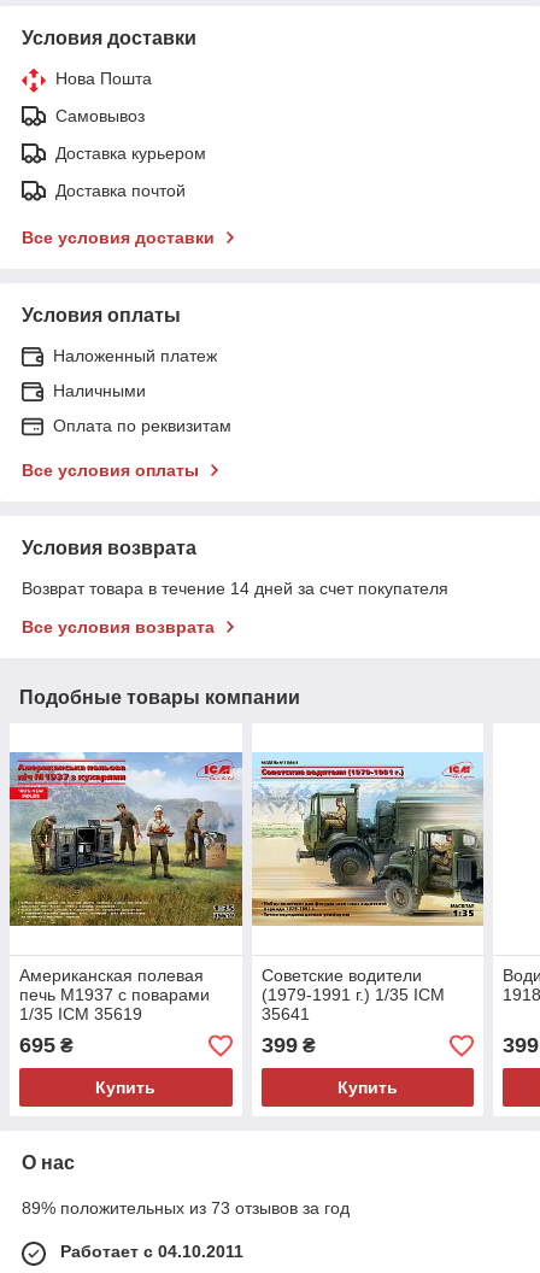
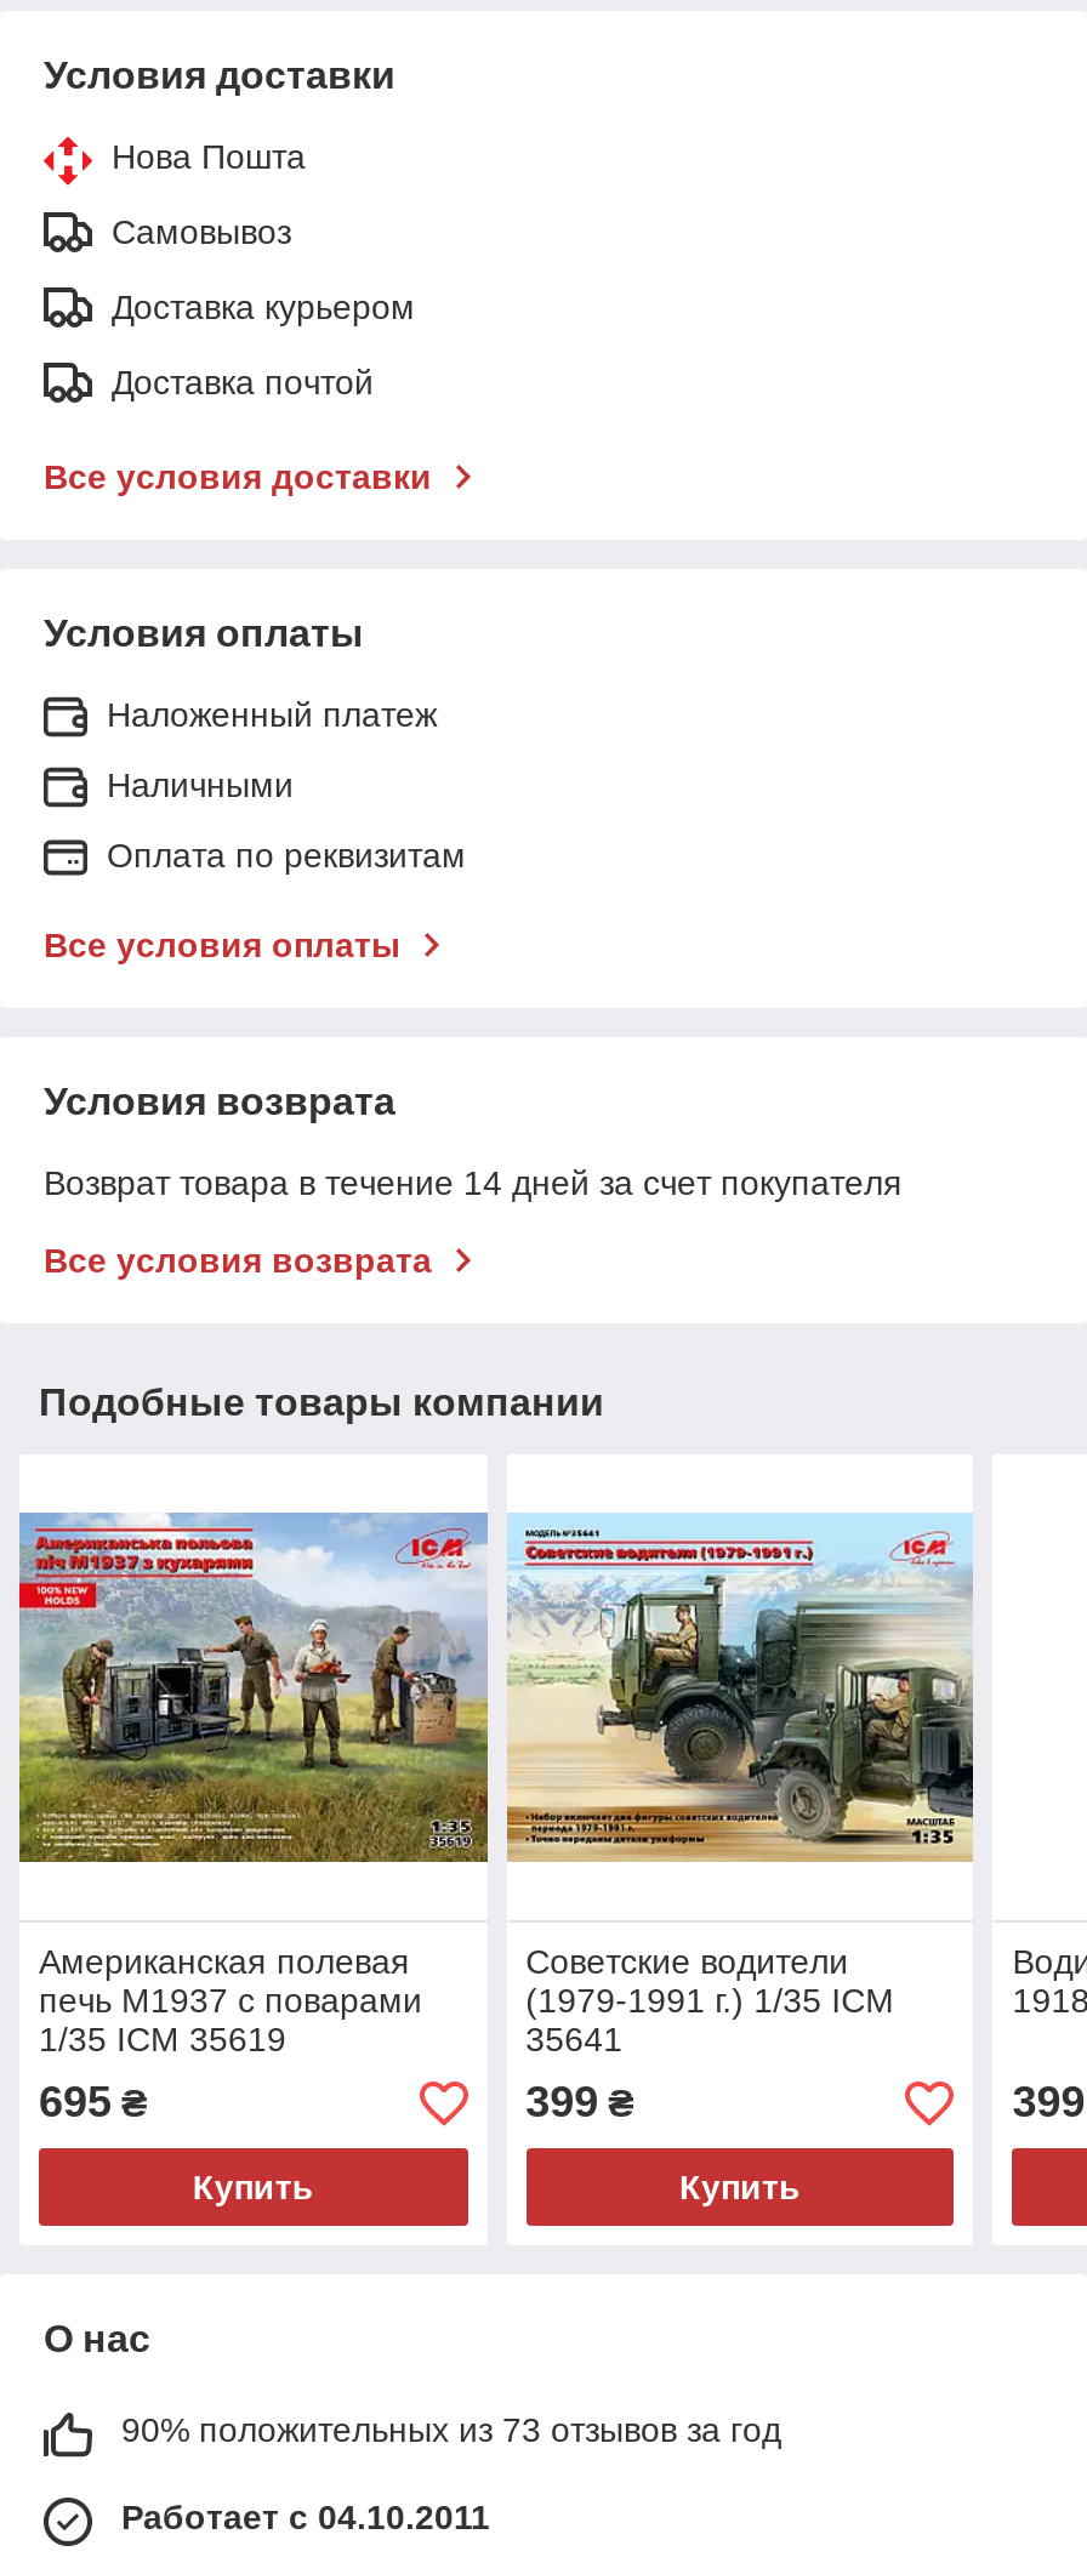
- 89% положительных из 73 отзывов за год
+ 90% положительных из 73 отзывов за год
